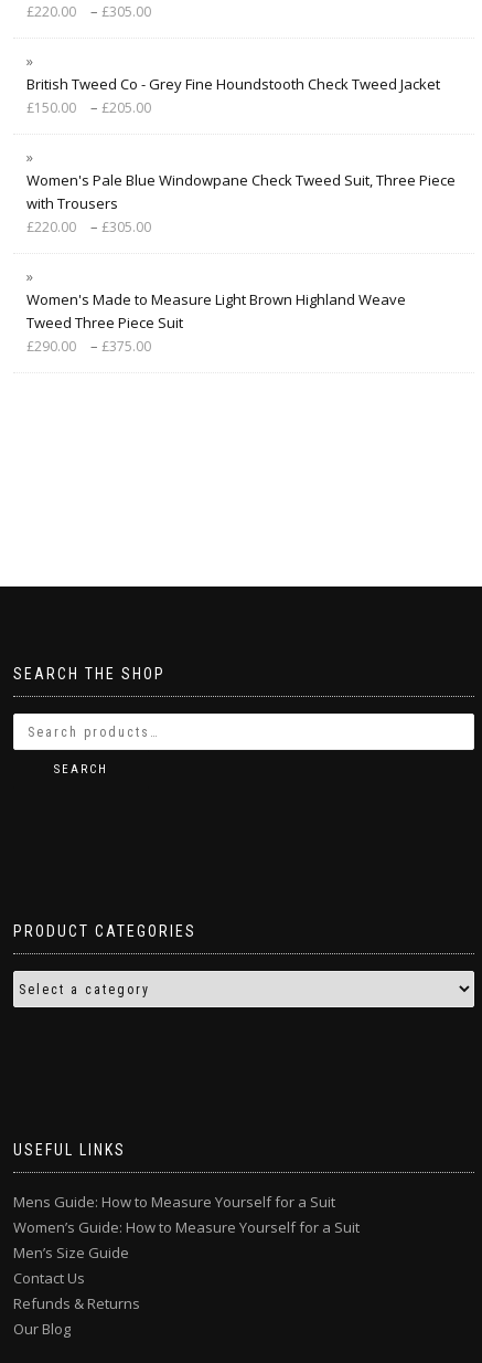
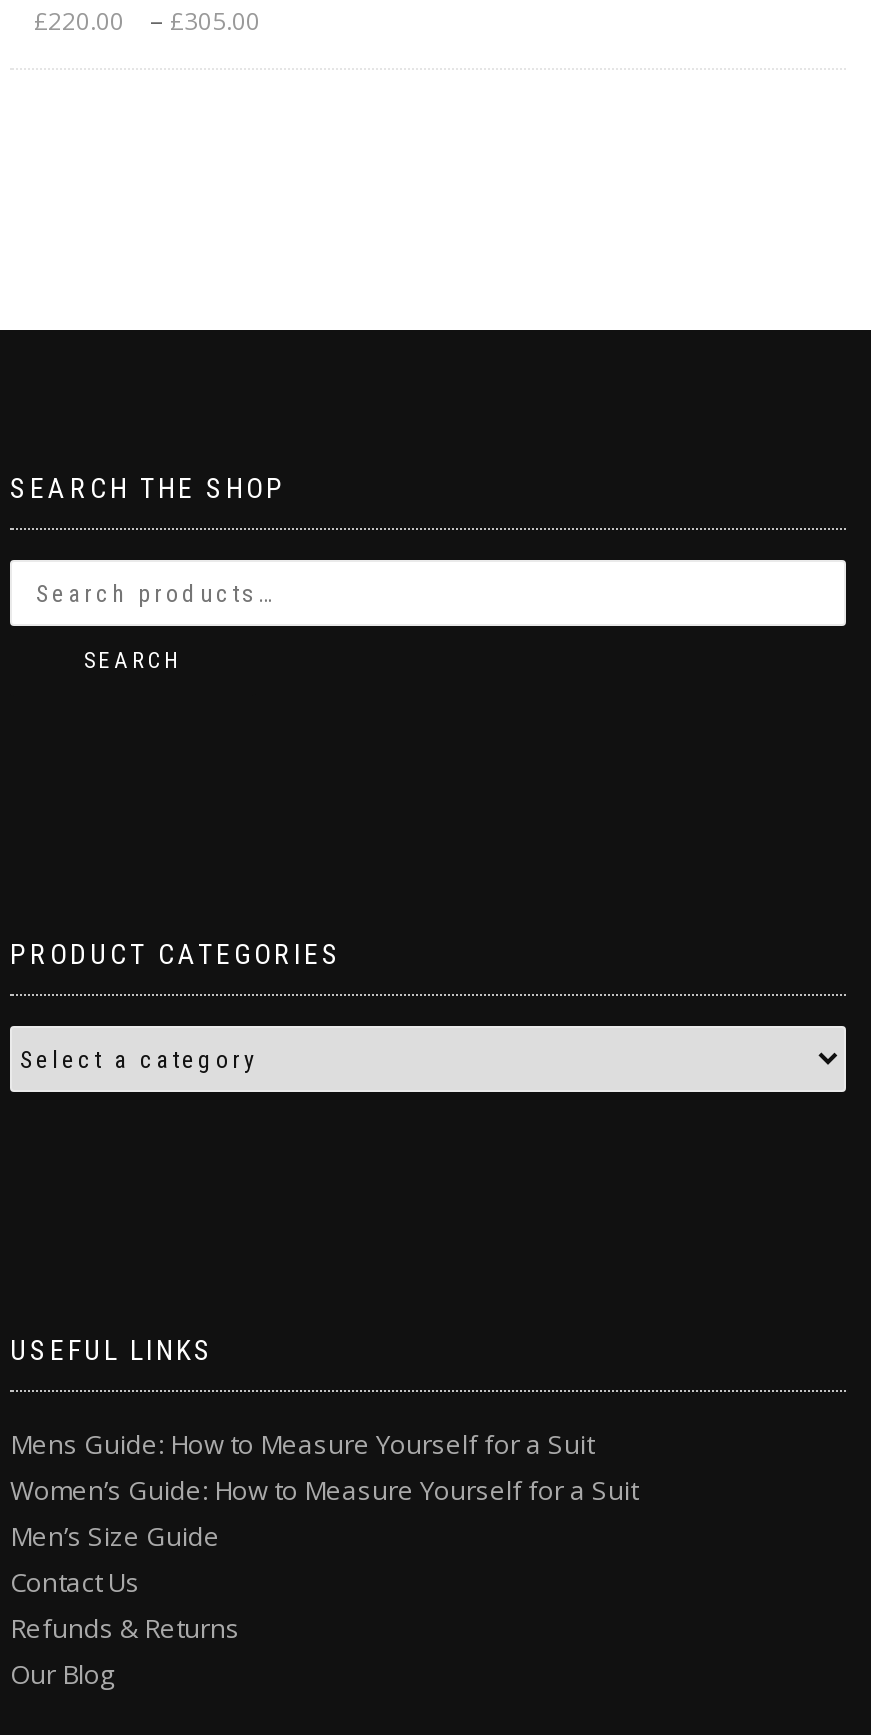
- British Tweed Co - Grey Fine Houndstooth Check Tweed Jacket
- £150.00
- – £205.00

- Women's Pale Blue Windowpane Check Tweed Suit, Three Piece
- with Trousers
- £220.00
- – £305.00

- Women's Made to Measure Light Brown Highland Weave
- Tweed Three Piece Suit
- £290.00
- – £375.00
